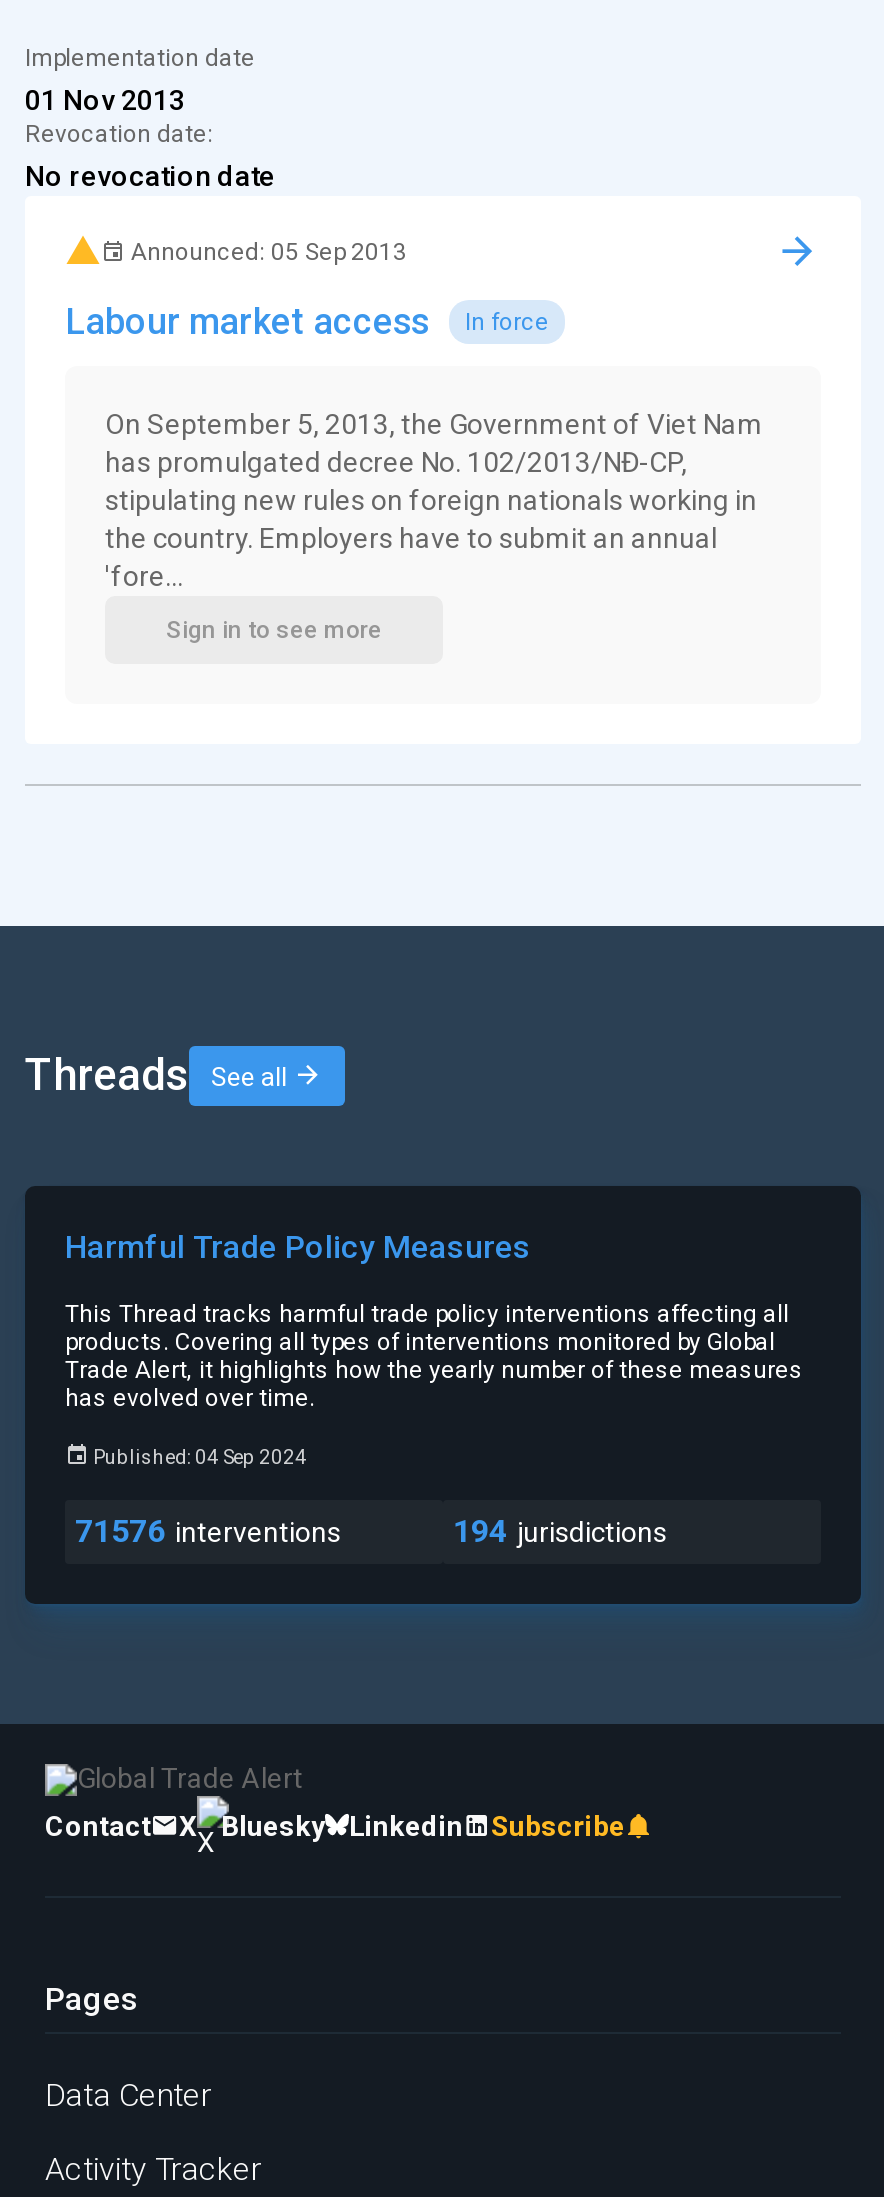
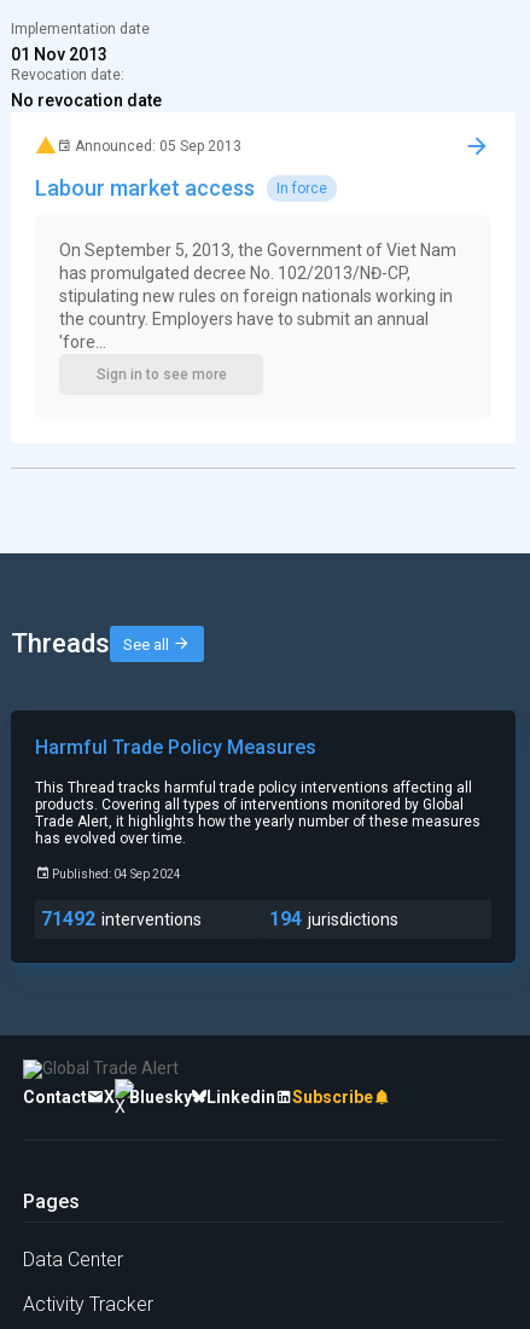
- 71576 interventions
+ 71492 interventions
